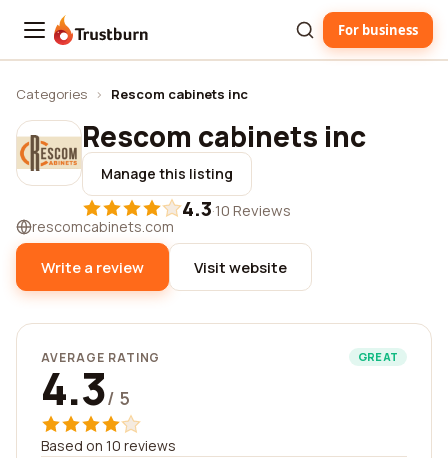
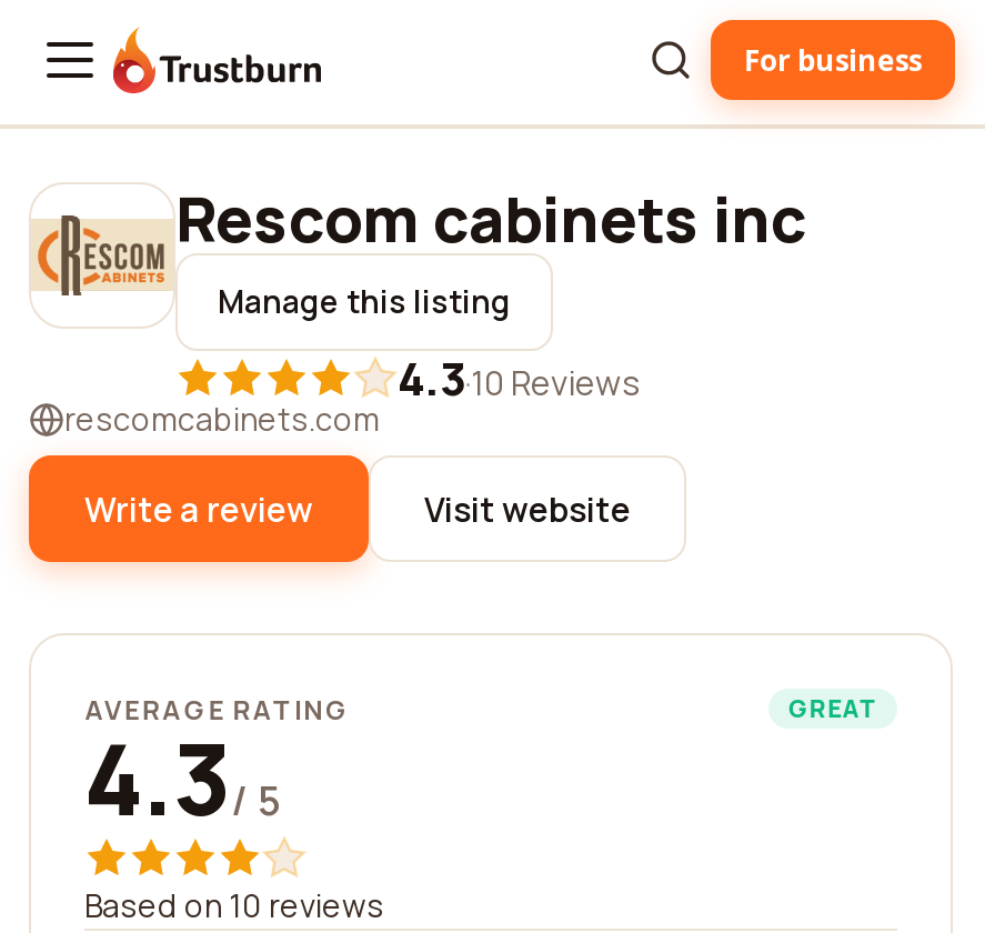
- Categories › Rescom cabinets inc
